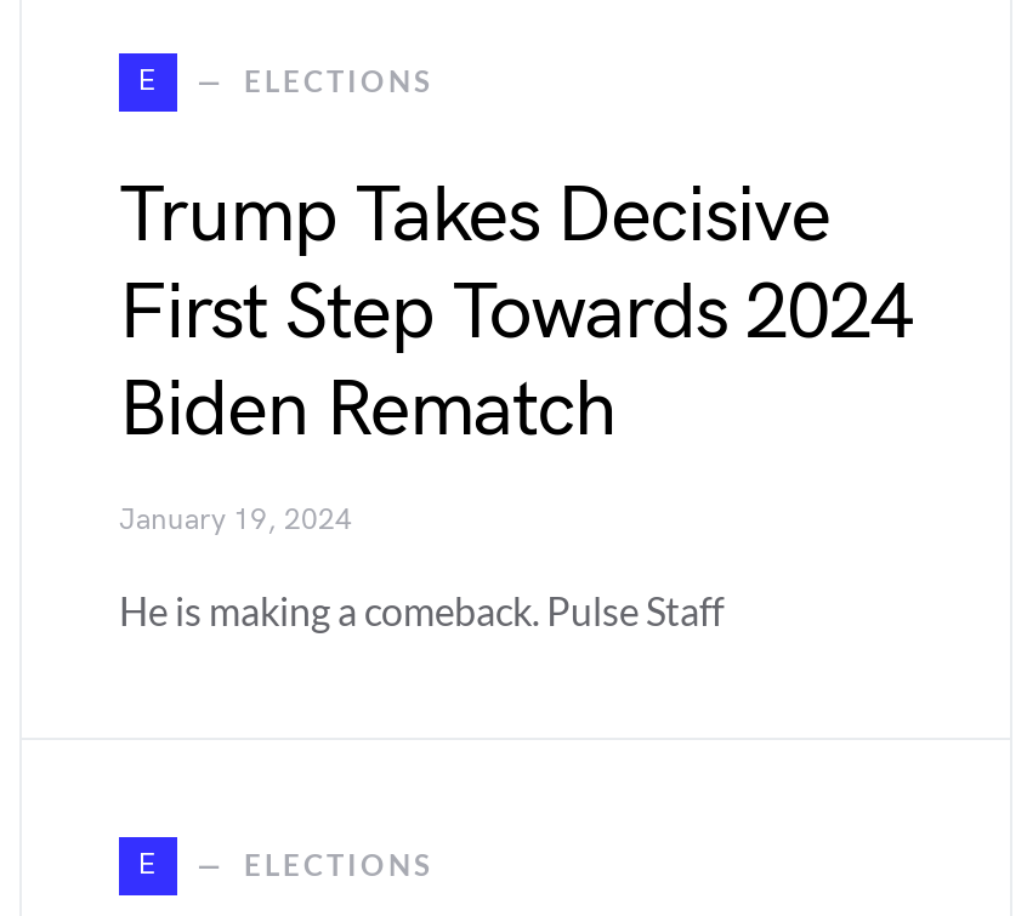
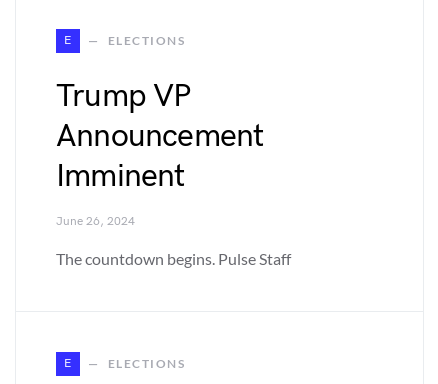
- Trump Takes Decisive
- First Step Towards 2024
- Biden Rematch
+ Trump VP
+ Announcement
+ Imminent

- January 19, 2024
+ June 26, 2024

- He is making a comeback. Pulse Staff
+ The countdown begins. Pulse Staff
